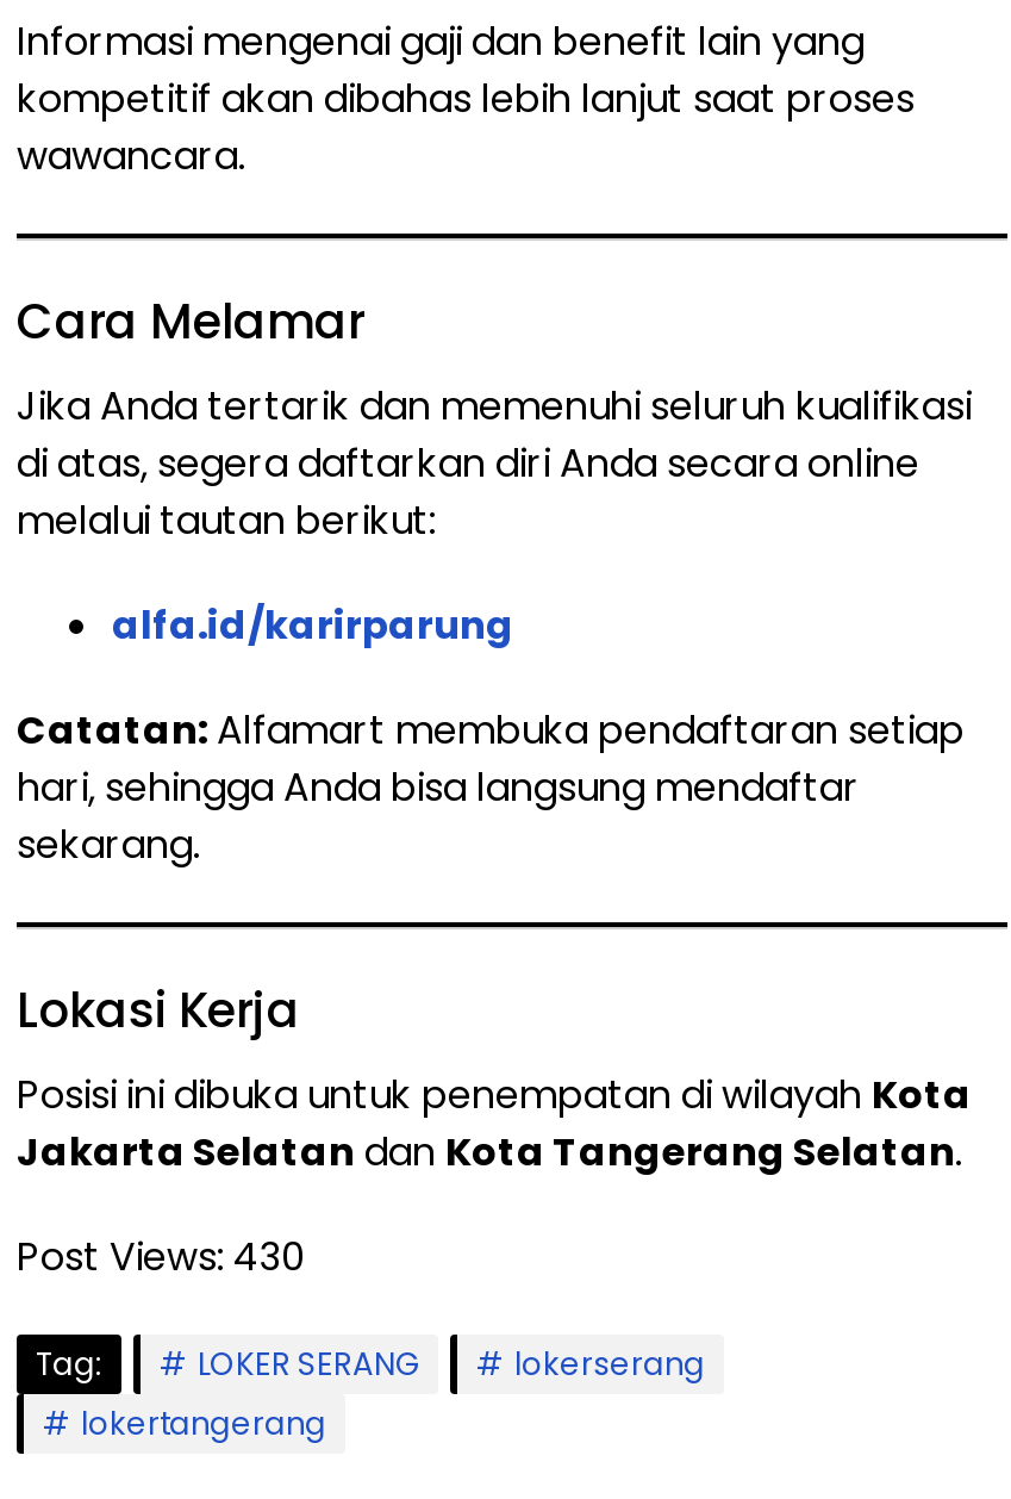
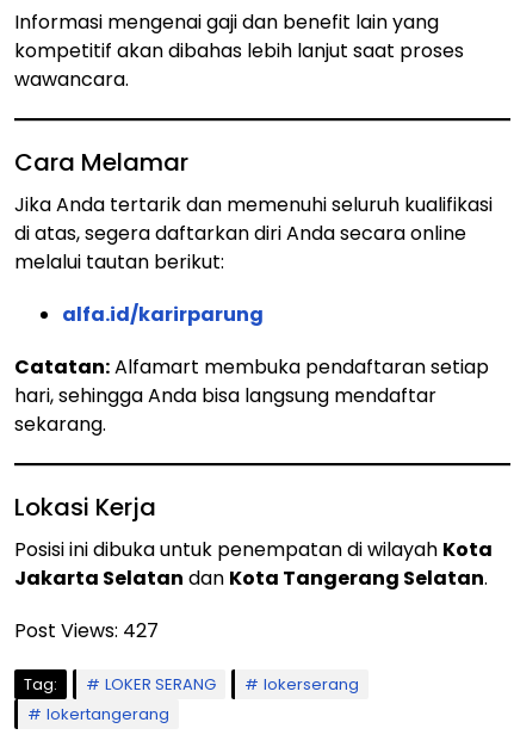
- Post Views: 430
+ Post Views: 427
